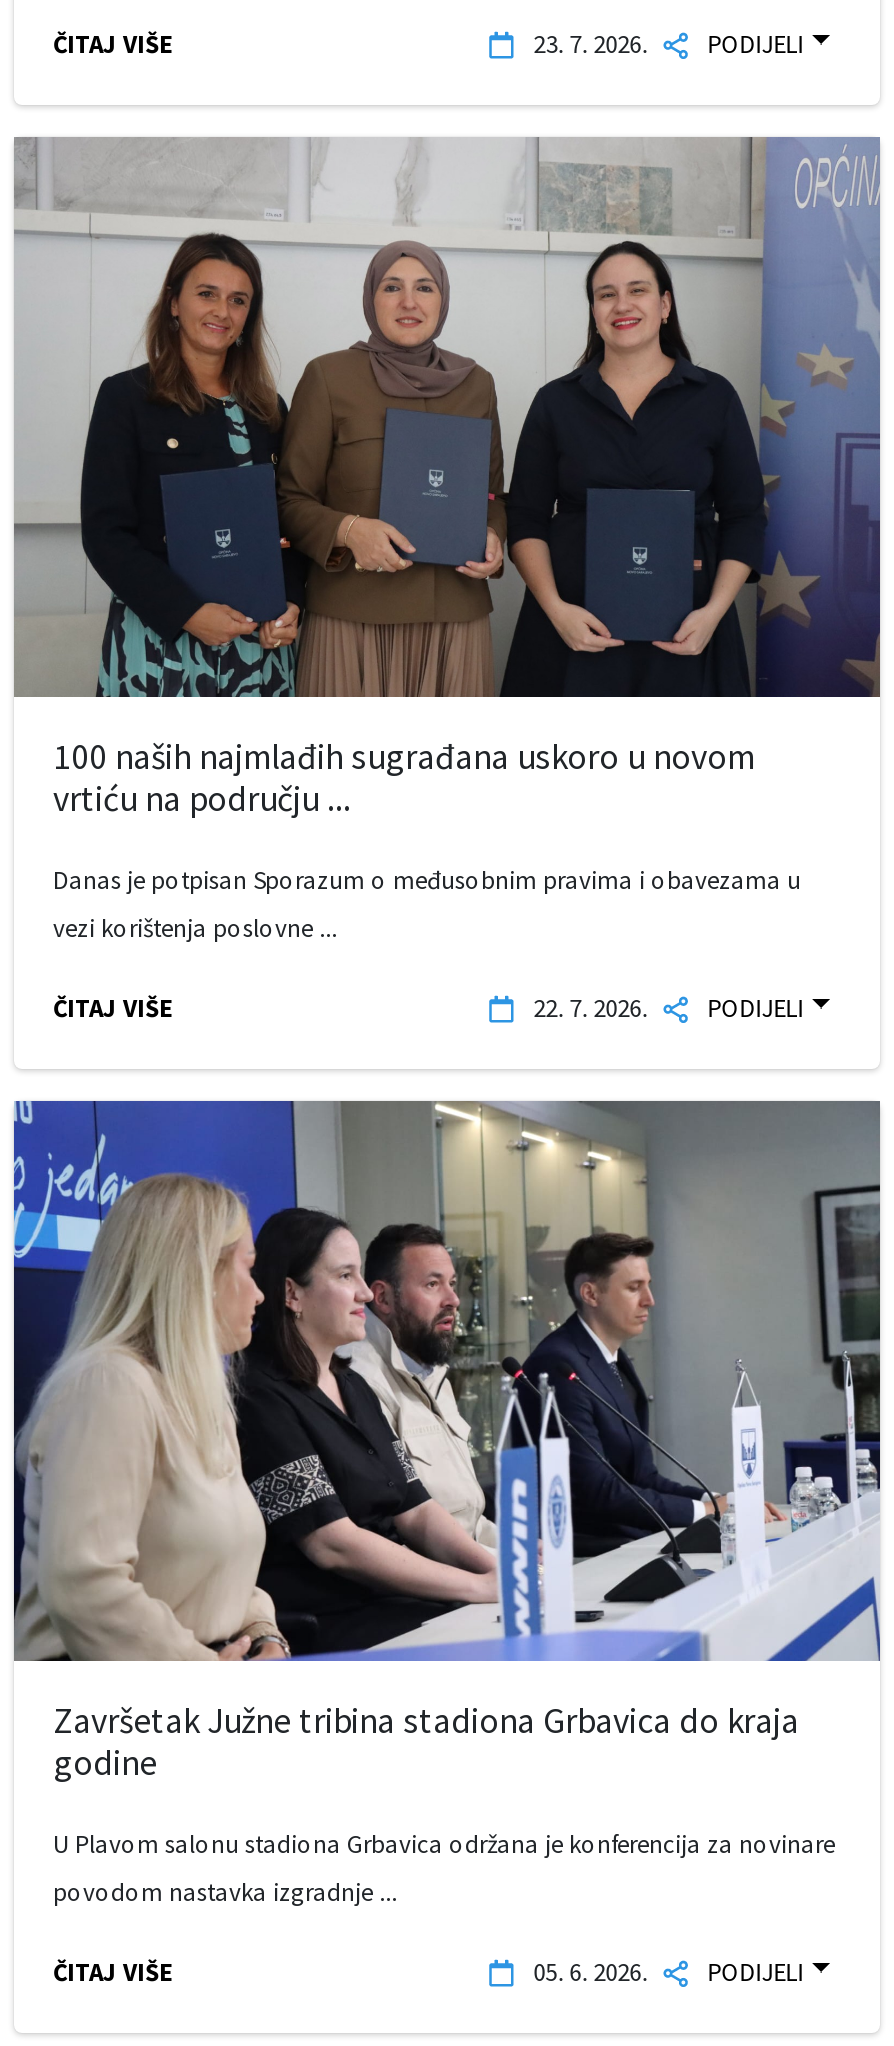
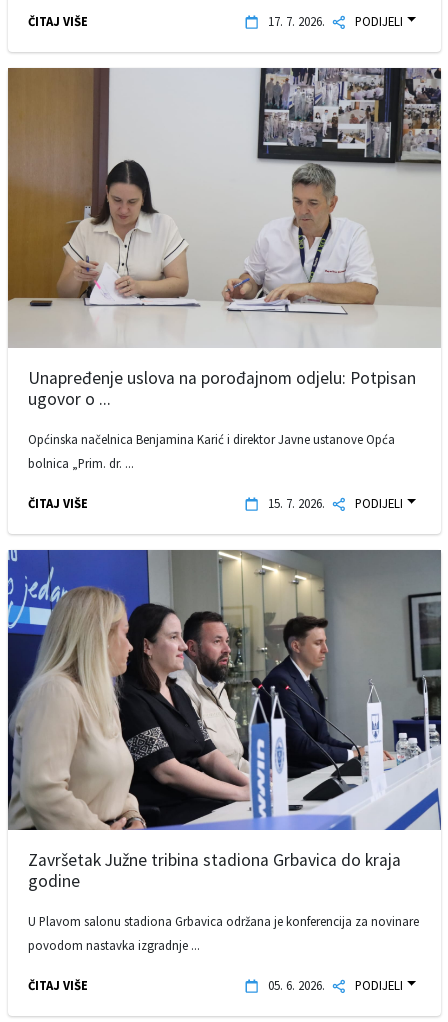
- 23. 7. 2026. PODIJELI
+ 17. 7. 2026. PODIJELI

- [image]
- 100 naših najmlađih sugrađana uskoro u novom
- vrtiću na području ...
+ [image]
+ Unapređenje uslova na porođajnom odjelu: Potpisan
+ ugovor o ...

- Danas je potpisan Sporazum o međusobnim pravima i obavezama u
+ Općinska načelnica Benjamina Karić i direktor Javne ustanove Opća

- vezi korištenja poslovne ...
+ bolnica „Prim. dr. ...

- 22. 7. 2026. PODIJELI
+ 15. 7. 2026. PODIJELI
